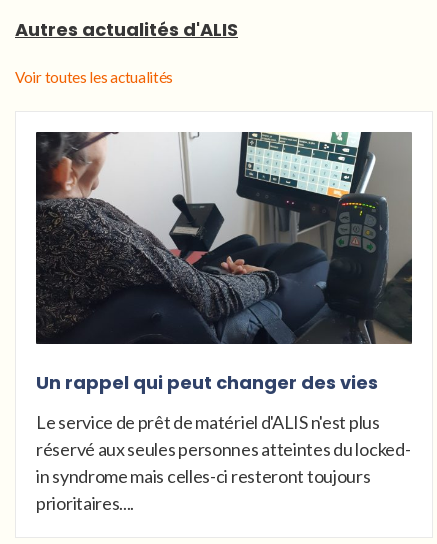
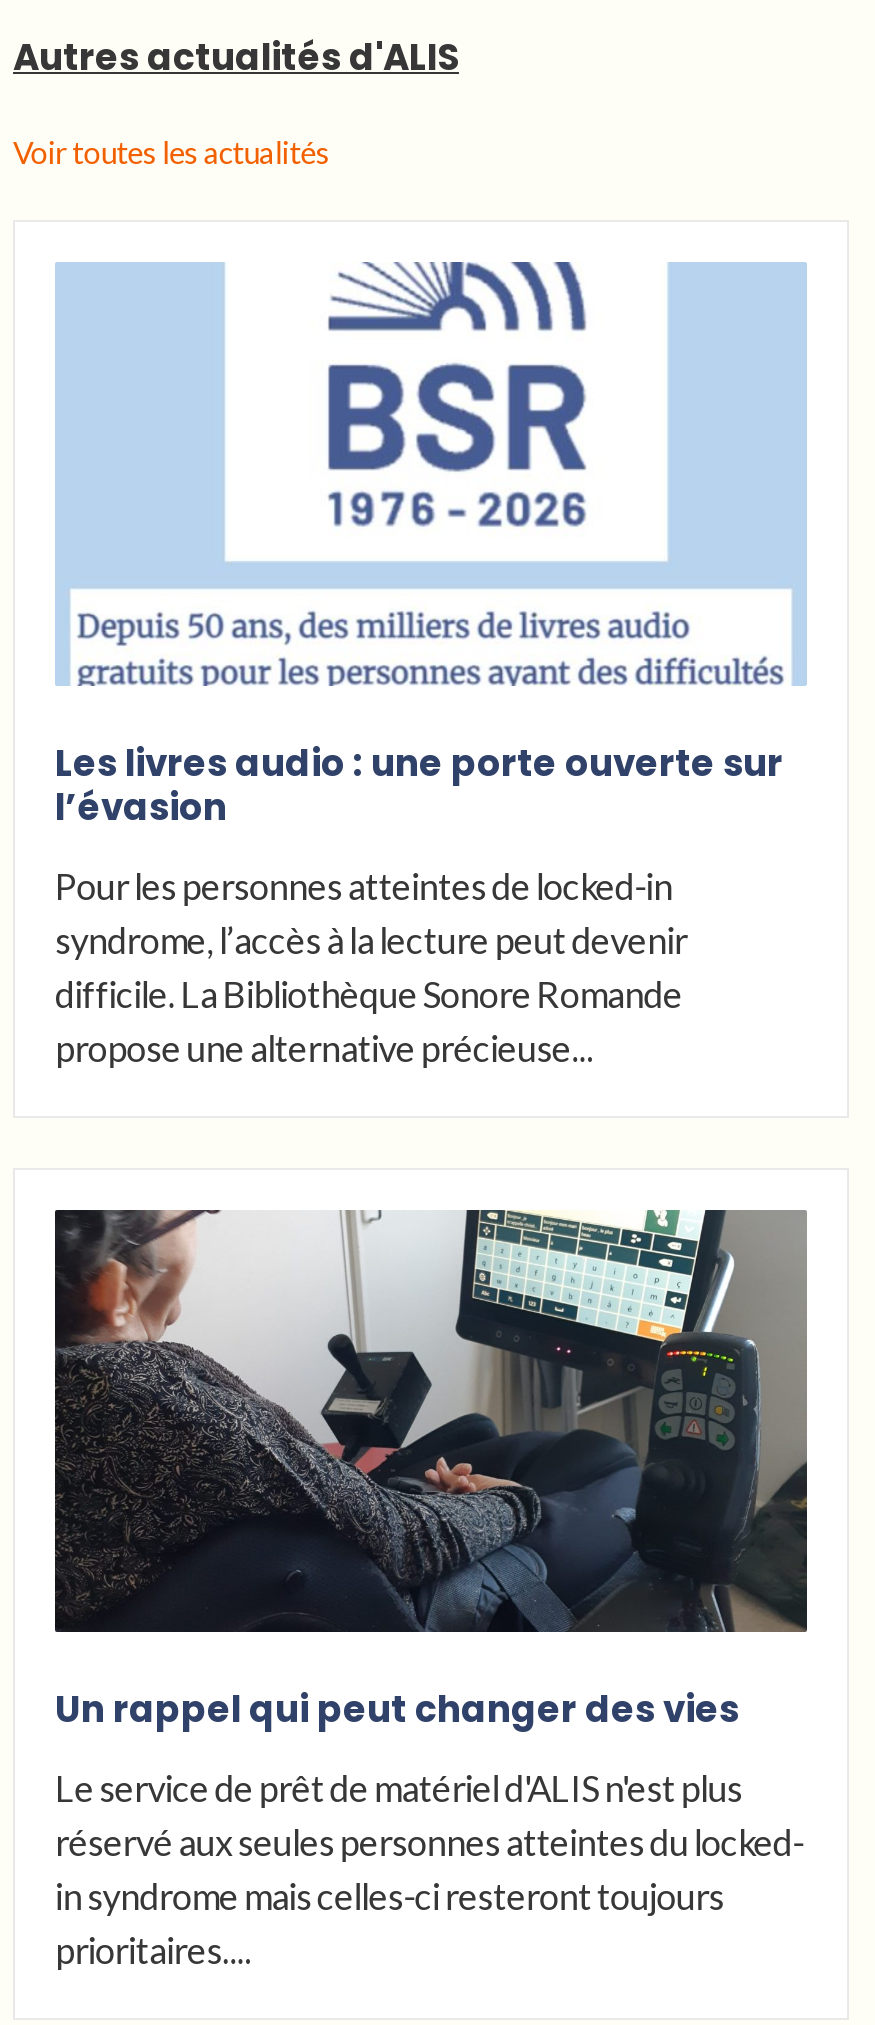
+ [image]
+ Les livres audio : une porte ouverte sur
+ l’évasion
+ Pour les personnes atteintes de locked-in
+ syndrome, l’accès à la lecture peut devenir
+ difficile. La Bibliothèque Sonore Romande
+ propose une alternative précieuse...
